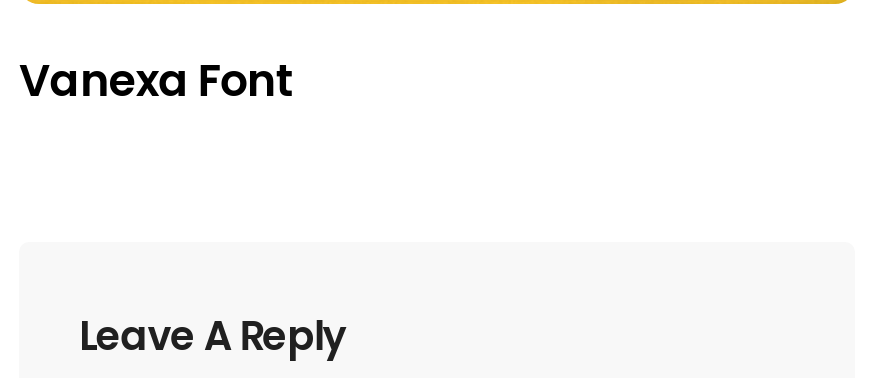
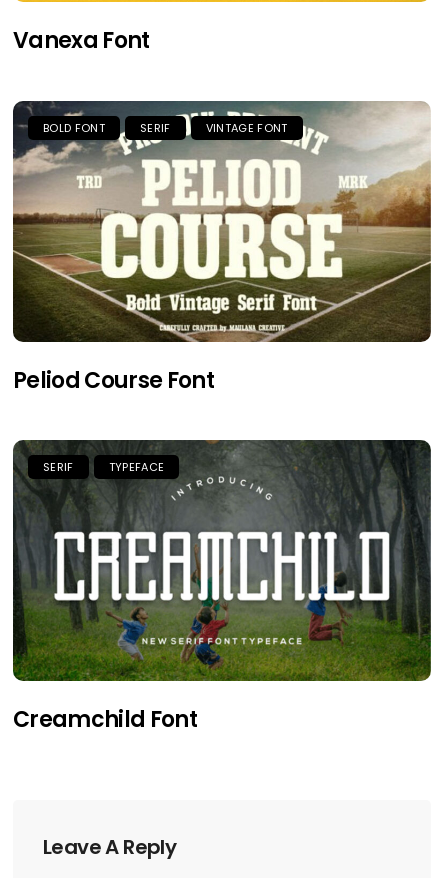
+ [image]
+ BOLD FONT
+ SERIF
+ VINTAGE FONT

+ [image]
+ Peliod Course Font
+ SERIF
+ TYPEFACE

+ Creamchild Font
